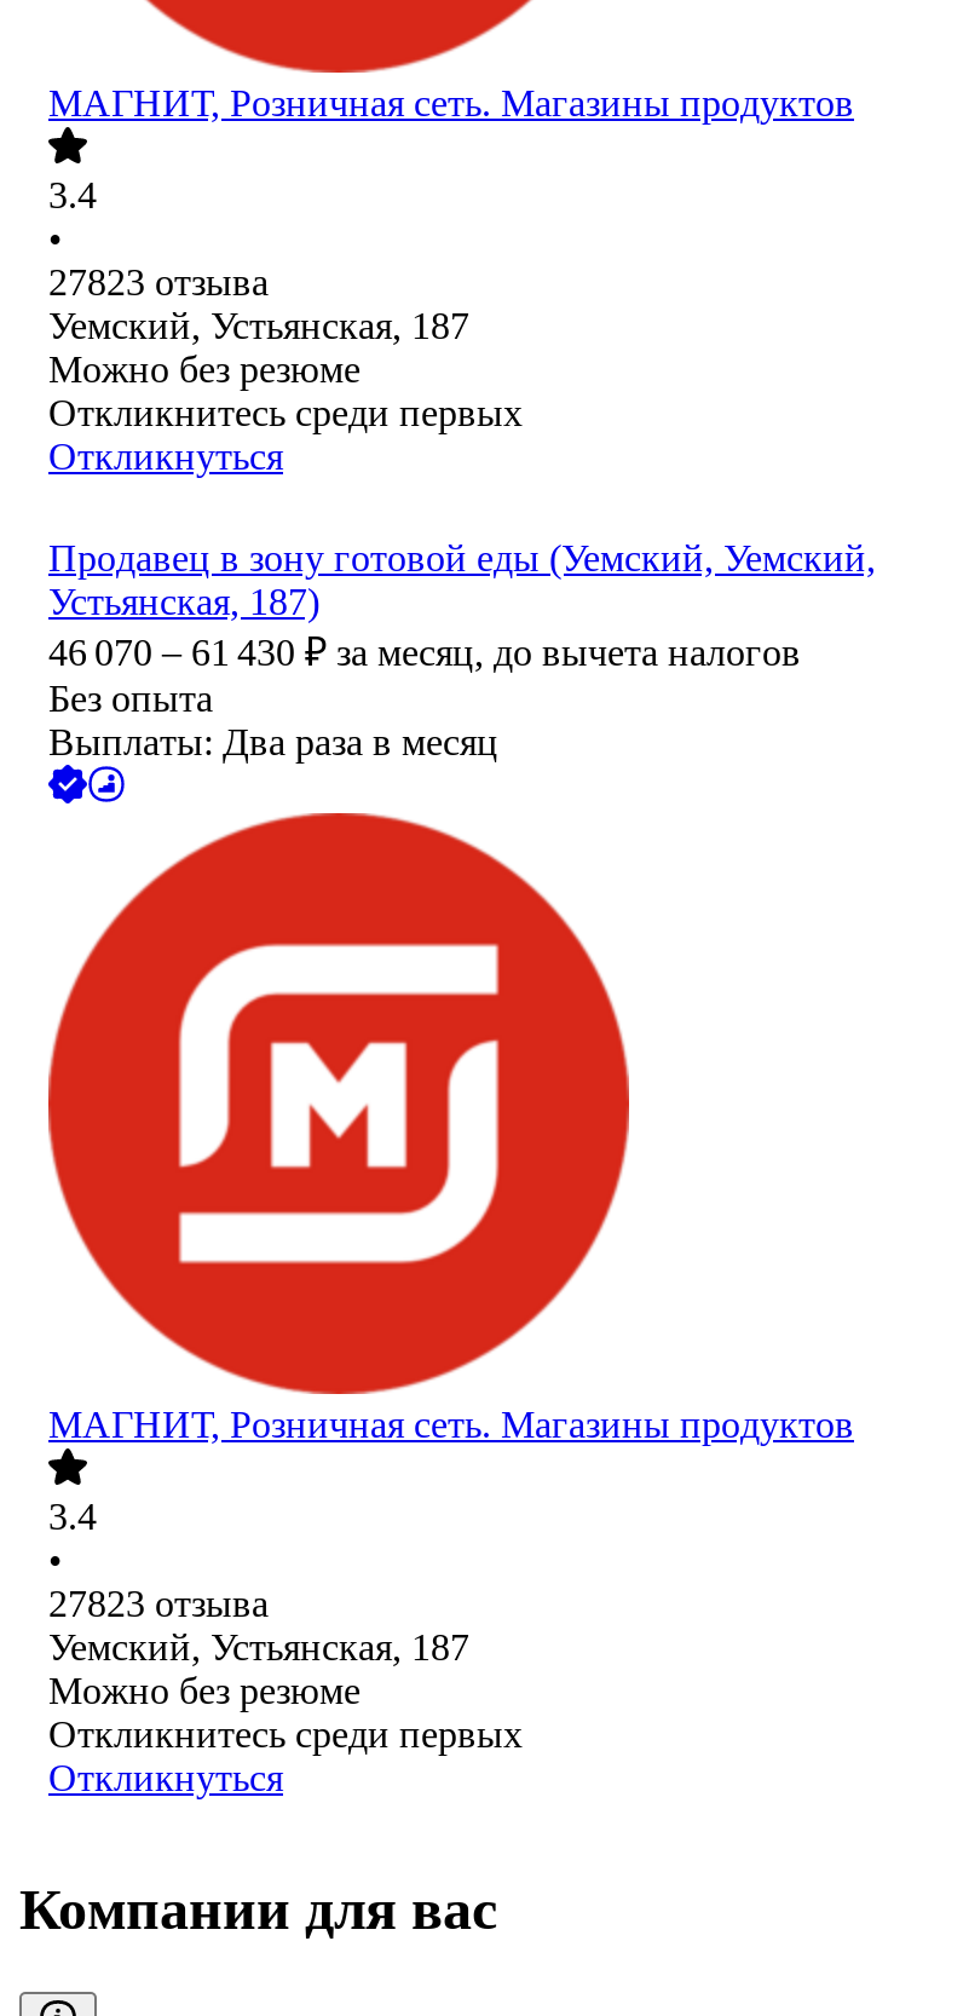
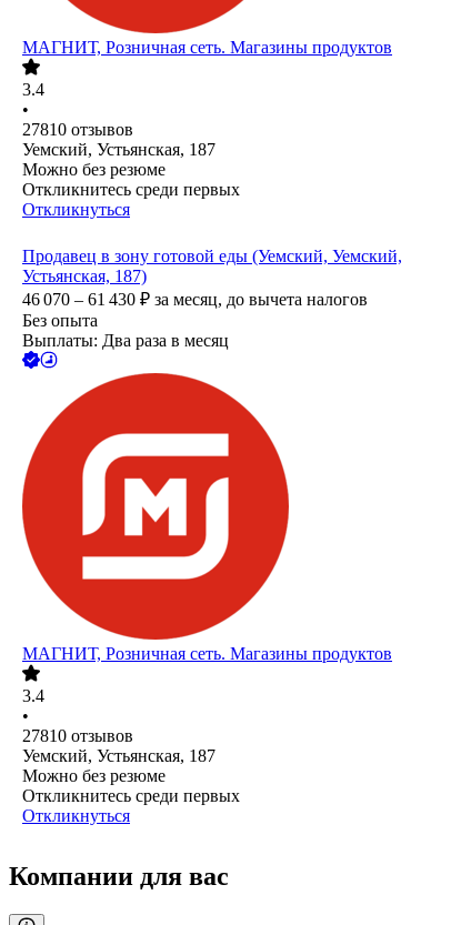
- 27823 отзыва
+ 27810 отзывов

- 27823 отзыва
+ 27810 отзывов
